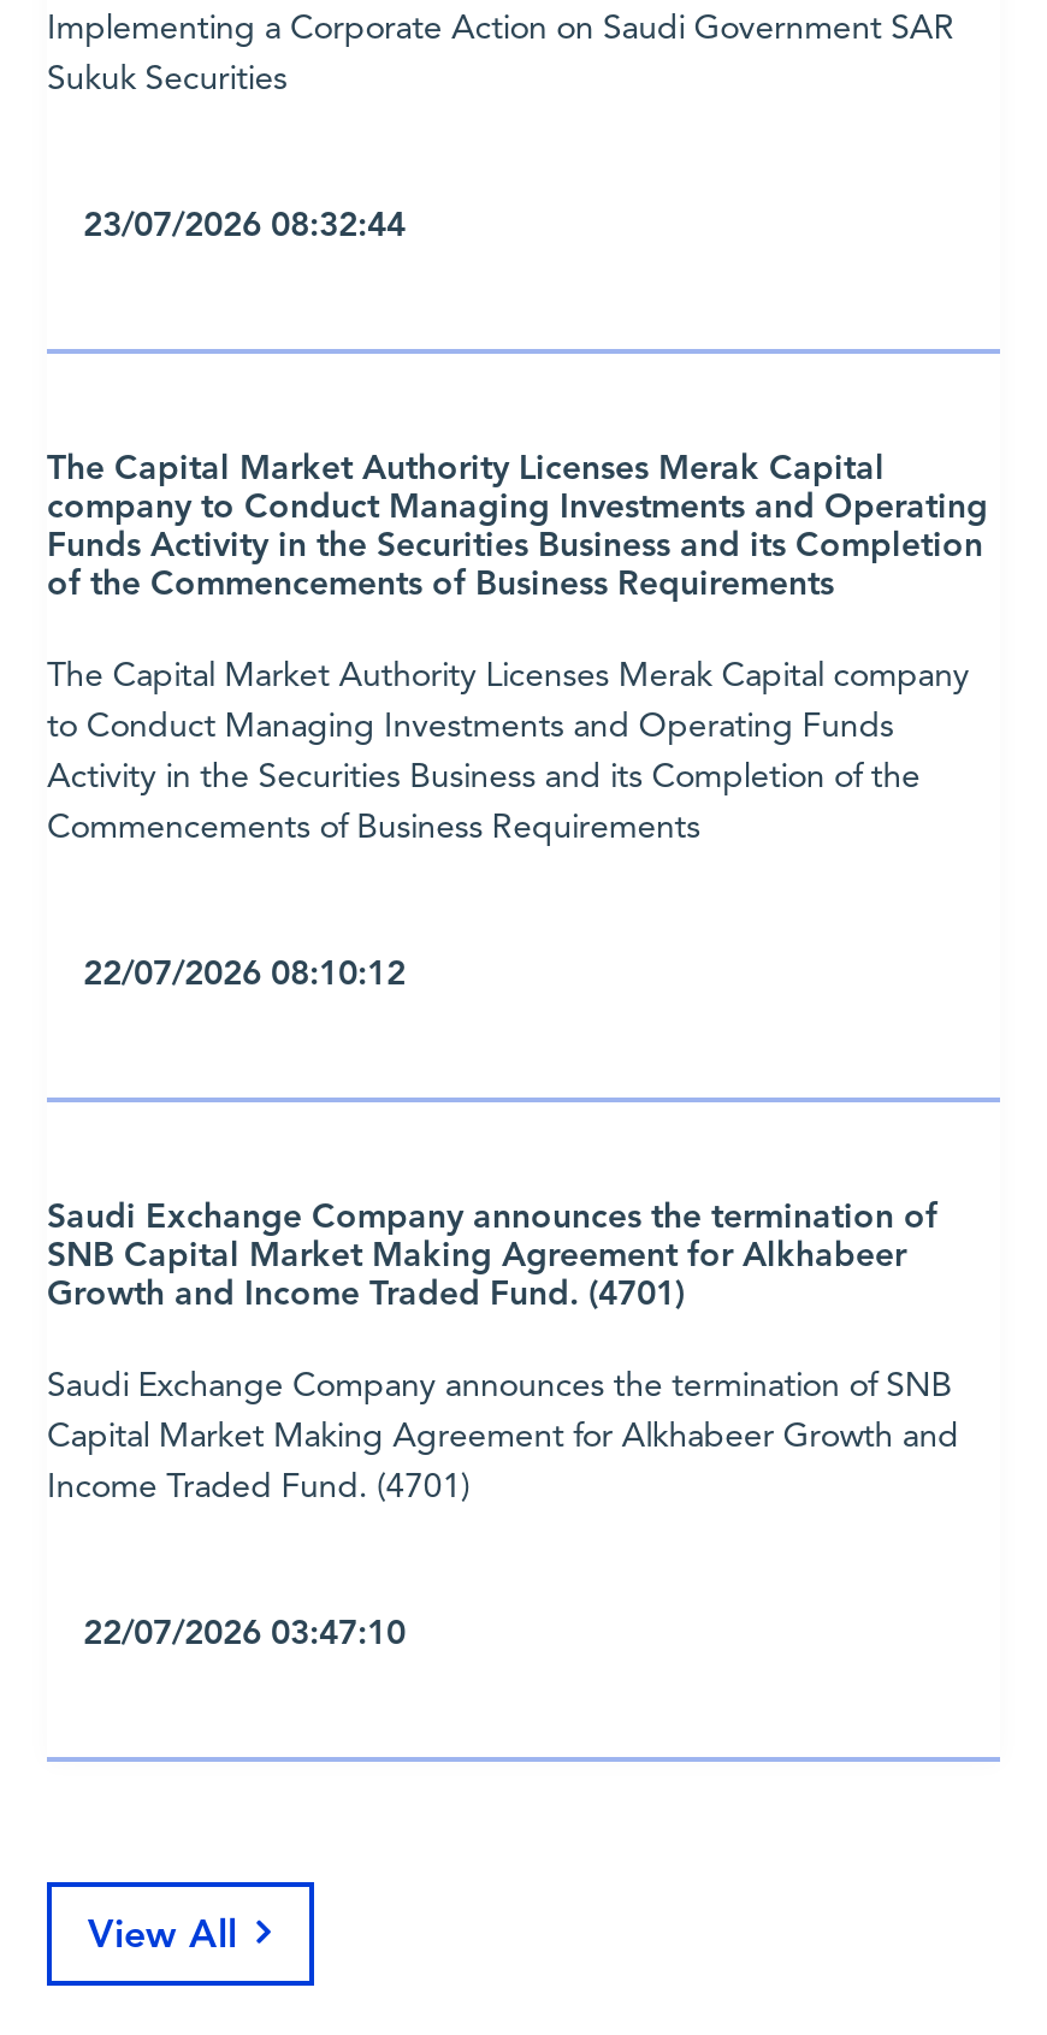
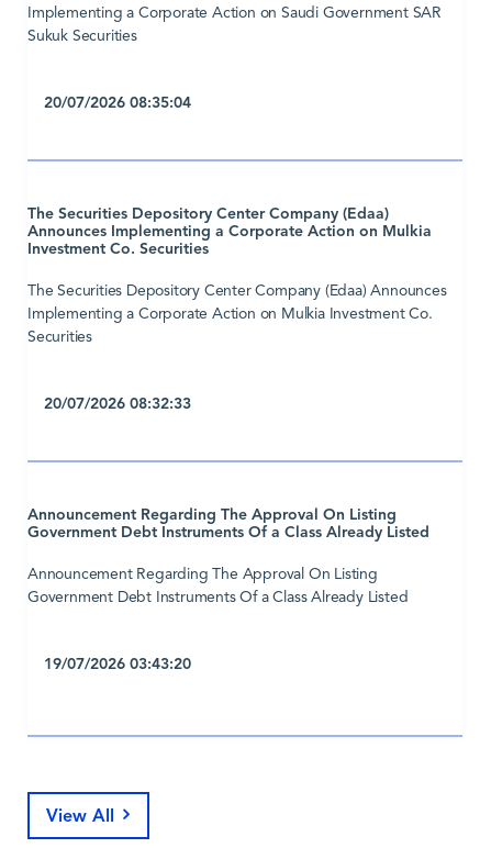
- 23/07/2026 08:32:44
+ 20/07/2026 08:35:04

- The Capital Market Authority Licenses Merak Capital
- company to Conduct Managing Investments and Operating
- Funds Activity in the Securities Business and its Completion
- of the Commencements of Business Requirements
- The Capital Market Authority Licenses Merak Capital company
- to Conduct Managing Investments and Operating Funds
- Activity in the Securities Business and its Completion of the
- Commencements of Business Requirements
- 22/07/2026 08:10:12
+ The Securities Depository Center Company (Edaa)
+ Announces Implementing a Corporate Action on Mulkia
+ Investment Co. Securities
+ The Securities Depository Center Company (Edaa) Announces
+ Implementing a Corporate Action on Mulkia Investment Co.
+ Securities
+ 20/07/2026 08:32:33

- Saudi Exchange Company announces the termination of
- SNB Capital Market Making Agreement for Alkhabeer
- Growth and Income Traded Fund. (4701)
- Saudi Exchange Company announces the termination of SNB
- Capital Market Making Agreement for Alkhabeer Growth and
- Income Traded Fund. (4701)
- 22/07/2026 03:47:10
+ Announcement Regarding The Approval On Listing
+ Government Debt Instruments Of a Class Already Listed
+ Announcement Regarding The Approval On Listing
+ Government Debt Instruments Of a Class Already Listed
+ 19/07/2026 03:43:20
